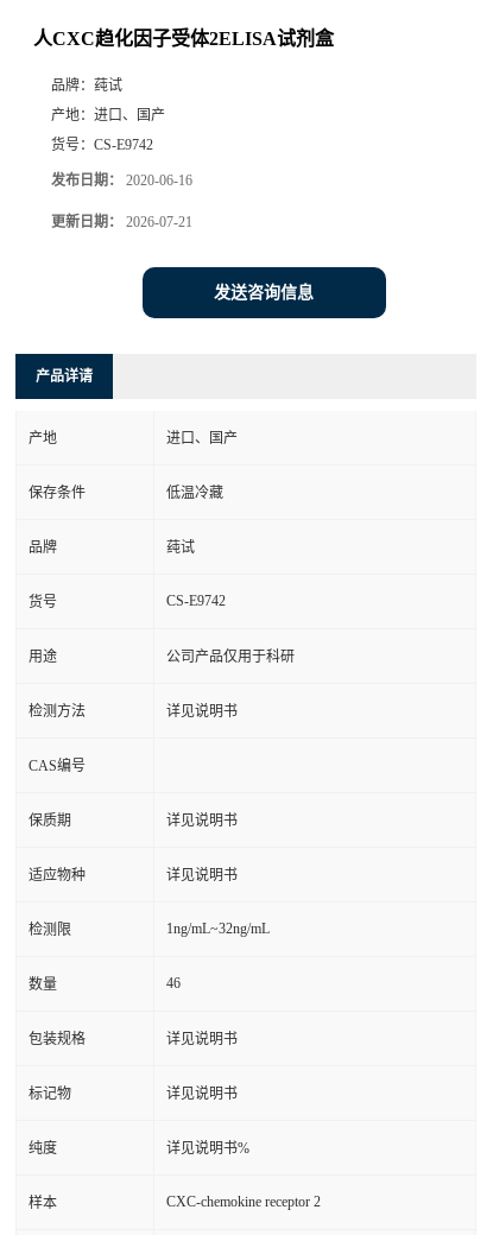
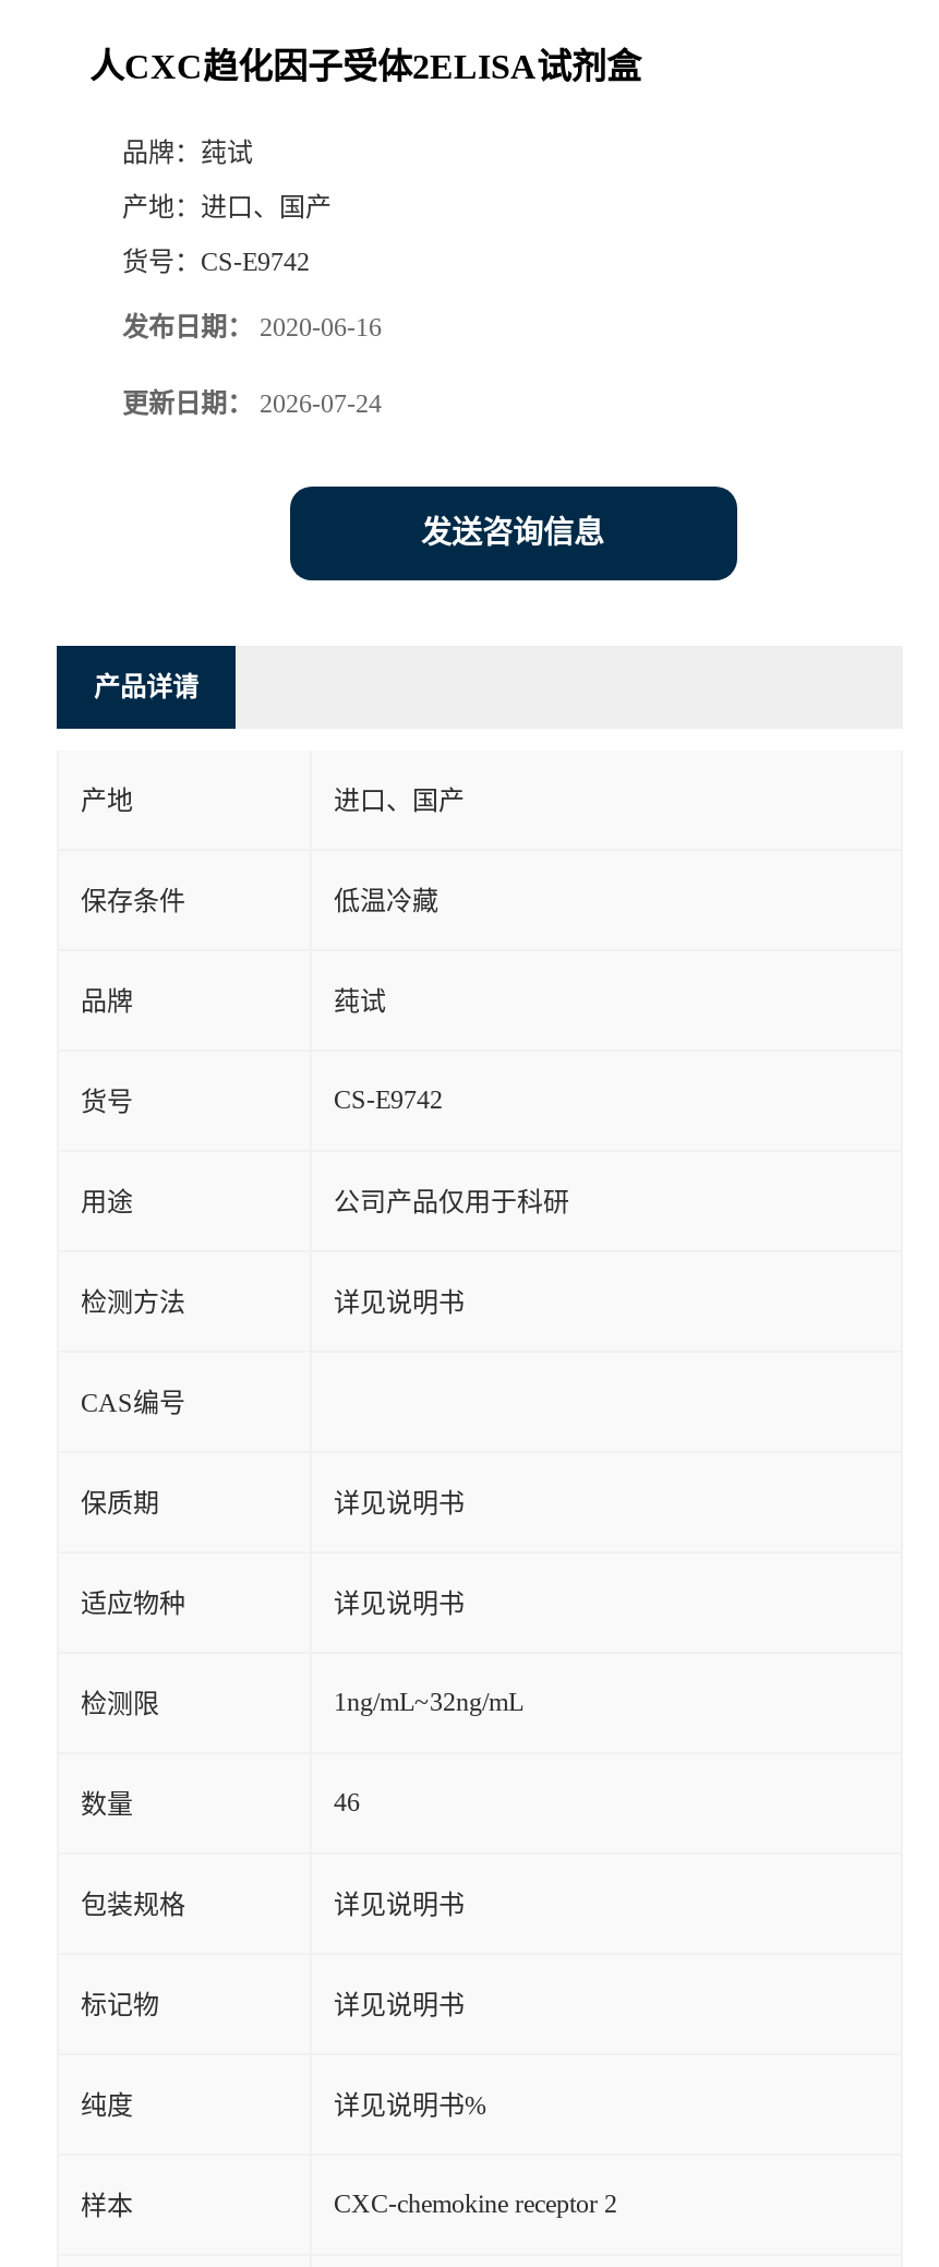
- 更新日期：2026-07-21
+ 更新日期：2026-07-24
